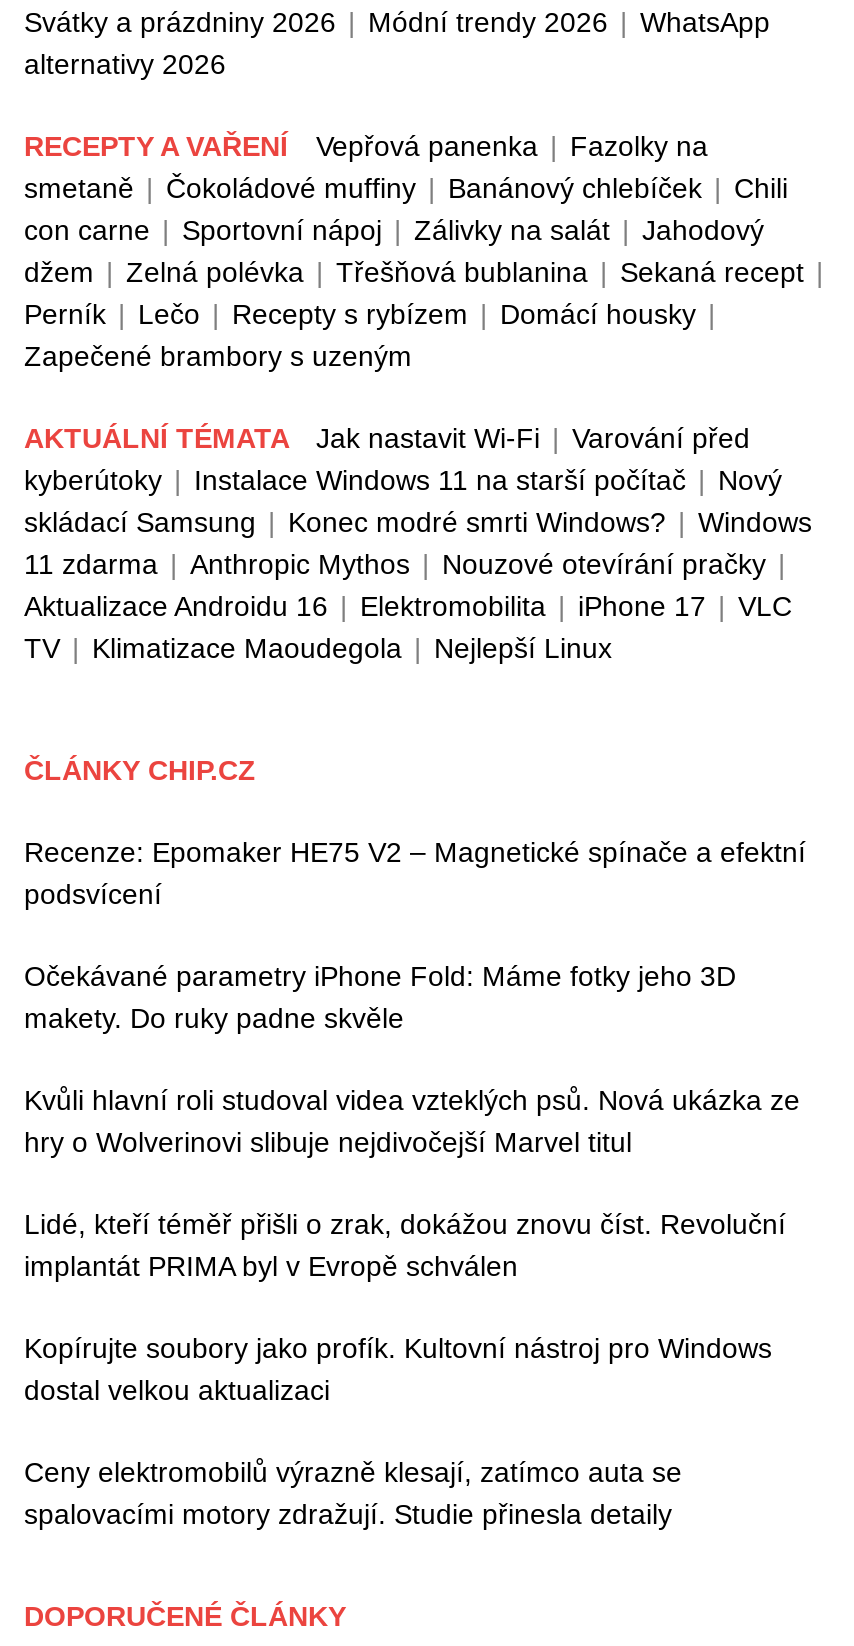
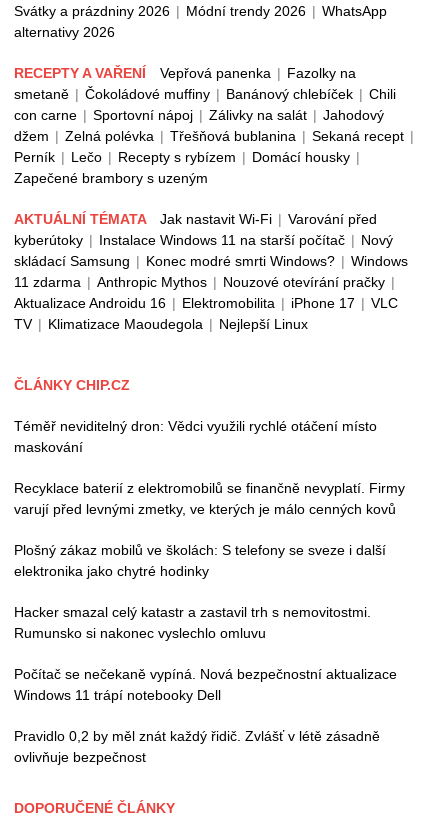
- Recenze: Epomaker HE75 V2 – Magnetické spínače a efektní
- podsvícení
+ Téměř neviditelný dron: Vědci využili rychlé otáčení místo
+ maskování

- Očekávané parametry iPhone Fold: Máme fotky jeho 3D
- makety. Do ruky padne skvěle
+ Recyklace baterií z elektromobilů se finančně nevyplatí. Firmy
+ varují před levnými zmetky, ve kterých je málo cenných kovů

- Kvůli hlavní roli studoval videa vzteklých psů. Nová ukázka ze
- hry o Wolverinovi slibuje nejdivočejší Marvel titul
+ Plošný zákaz mobilů ve školách: S telefony se sveze i další
+ elektronika jako chytré hodinky

- Lidé, kteří téměř přišli o zrak, dokážou znovu číst. Revoluční
- implantát PRIMA byl v Evropě schválen
+ Hacker smazal celý katastr a zastavil trh s nemovitostmi.
+ Rumunsko si nakonec vyslechlo omluvu

- Kopírujte soubory jako profík. Kultovní nástroj pro Windows
- dostal velkou aktualizaci
+ Počítač se nečekaně vypíná. Nová bezpečnostní aktualizace
+ Windows 11 trápí notebooky Dell

- Ceny elektromobilů výrazně klesají, zatímco auta se
- spalovacími motory zdražují. Studie přinesla detaily
+ Pravidlo 0,2 by měl znát každý řidič. Zvlášť v létě zásadně
+ ovlivňuje bezpečnost
